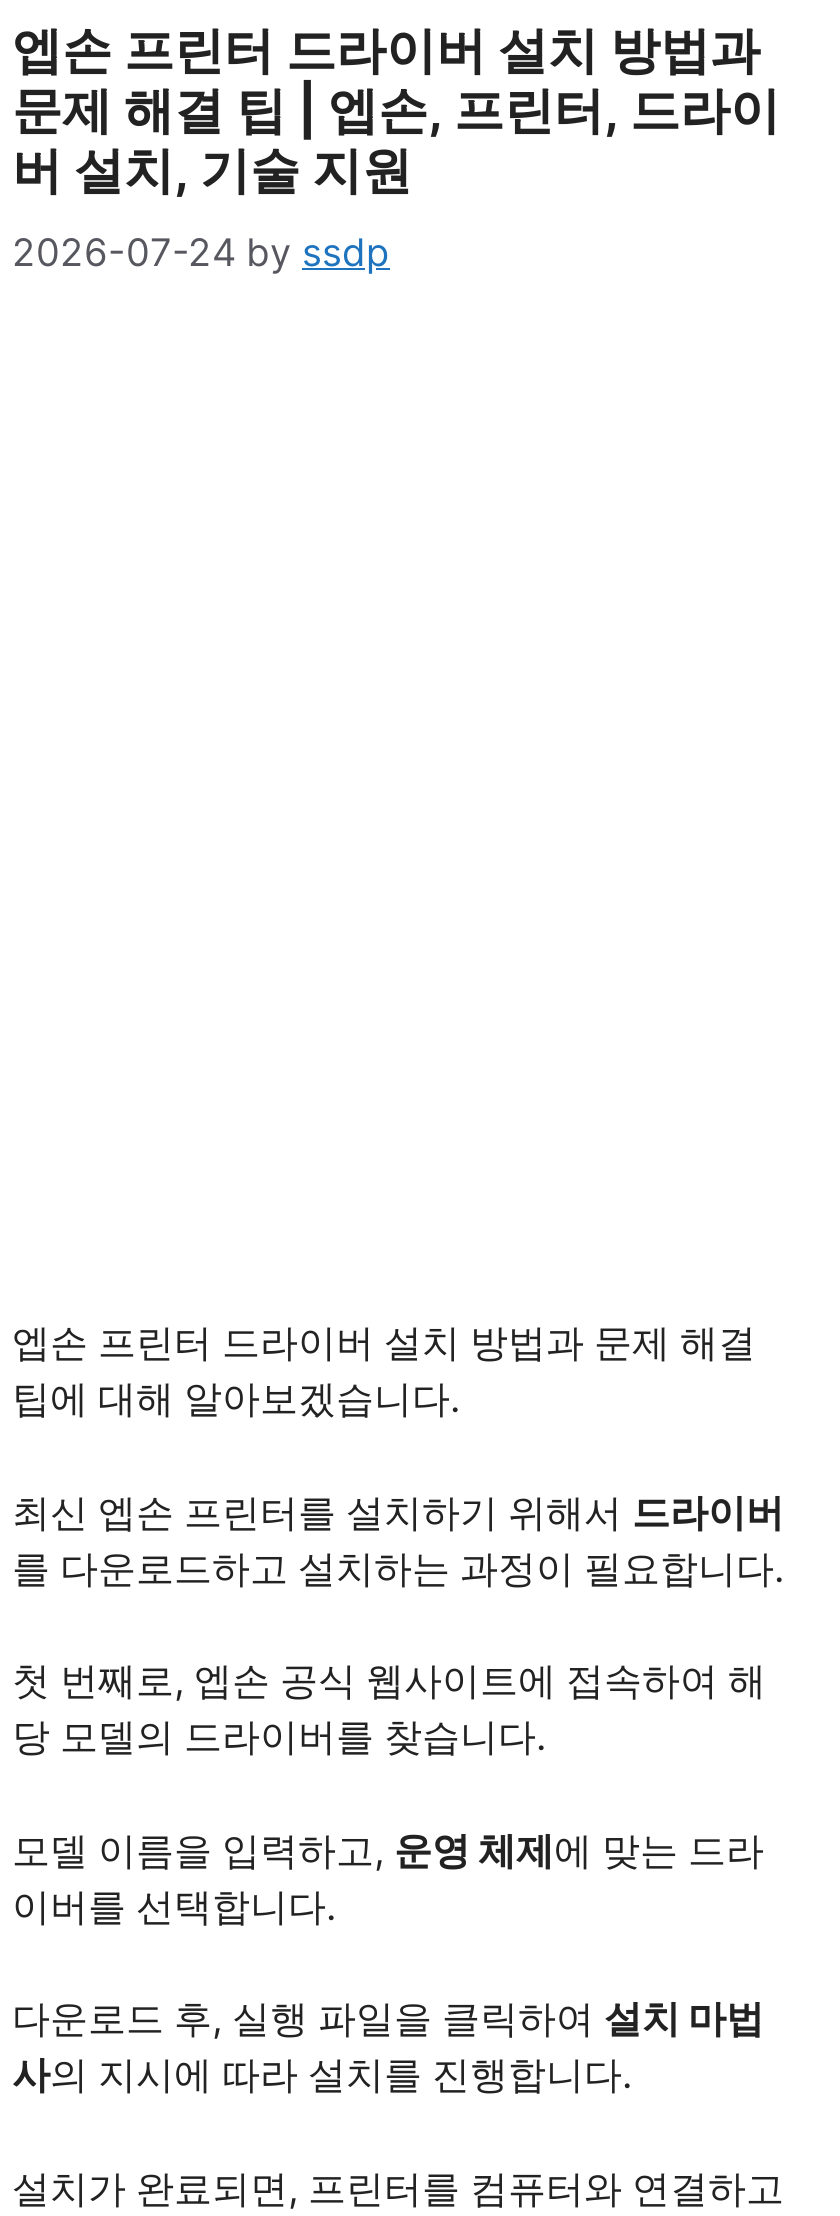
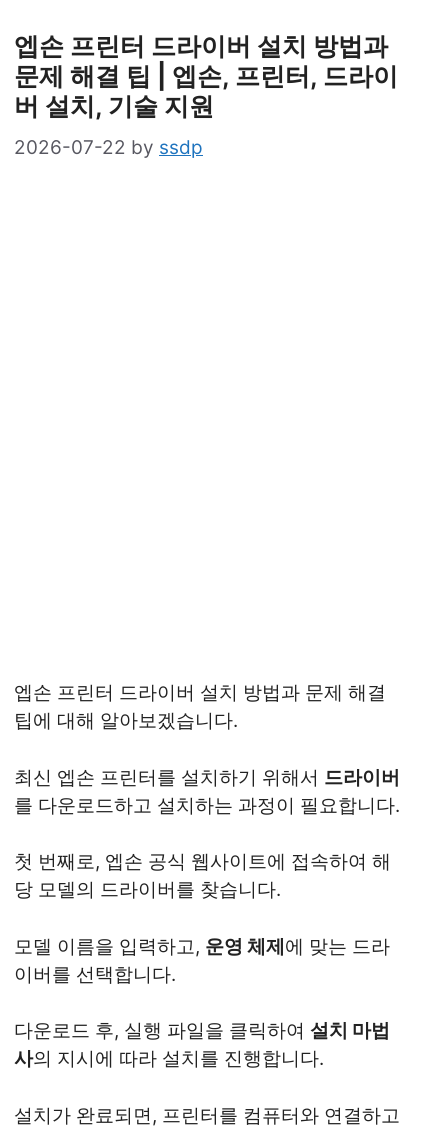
- 2026-07-24 by ssdp
+ 2026-07-22 by ssdp
